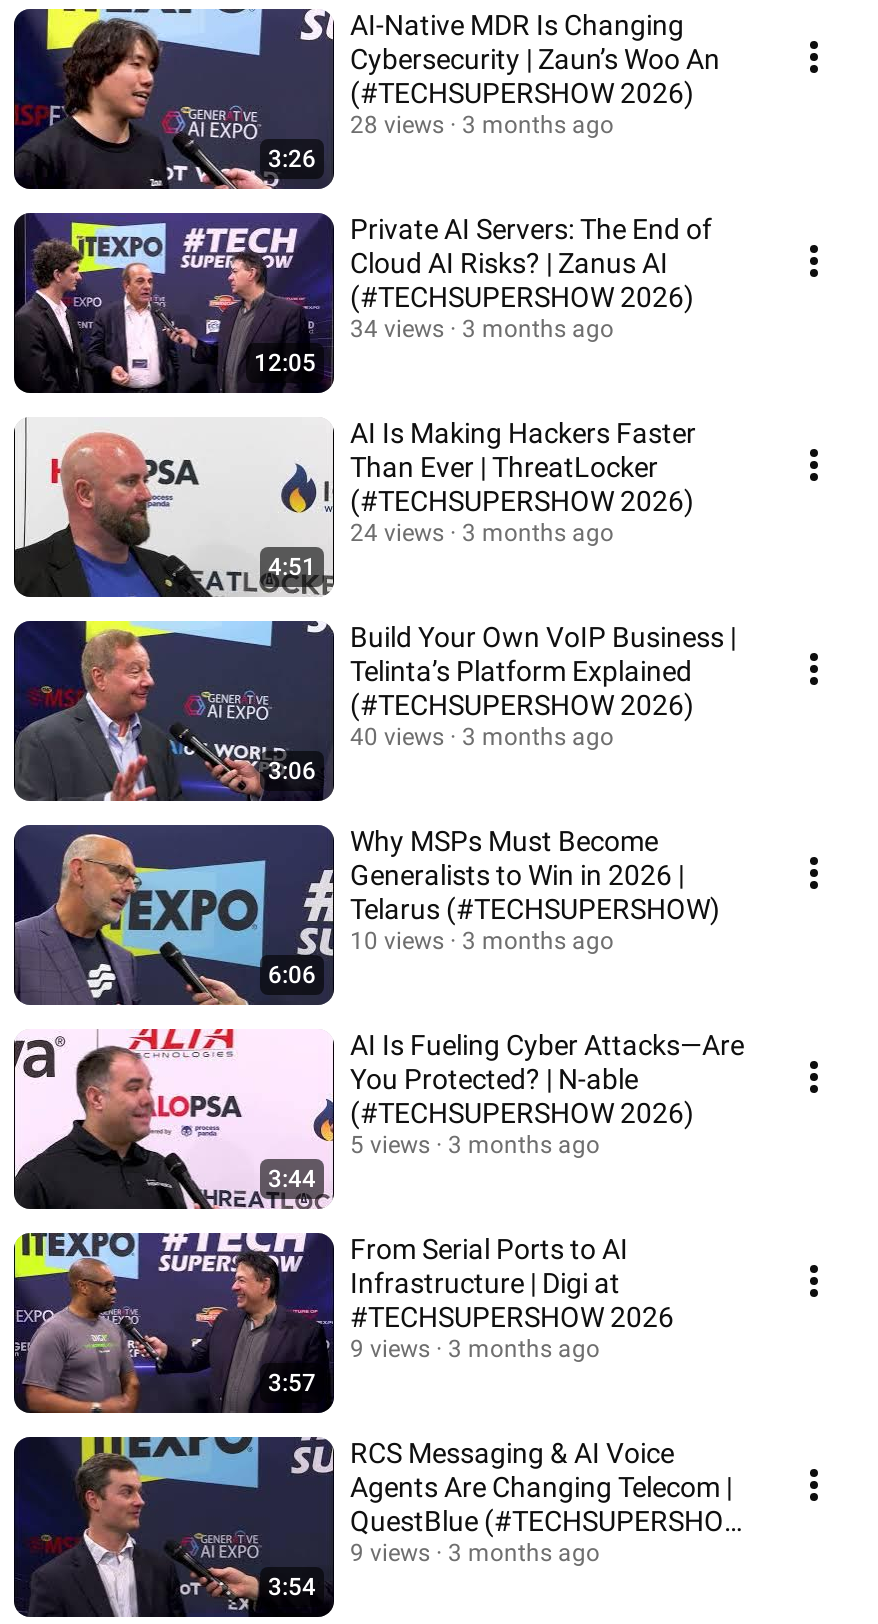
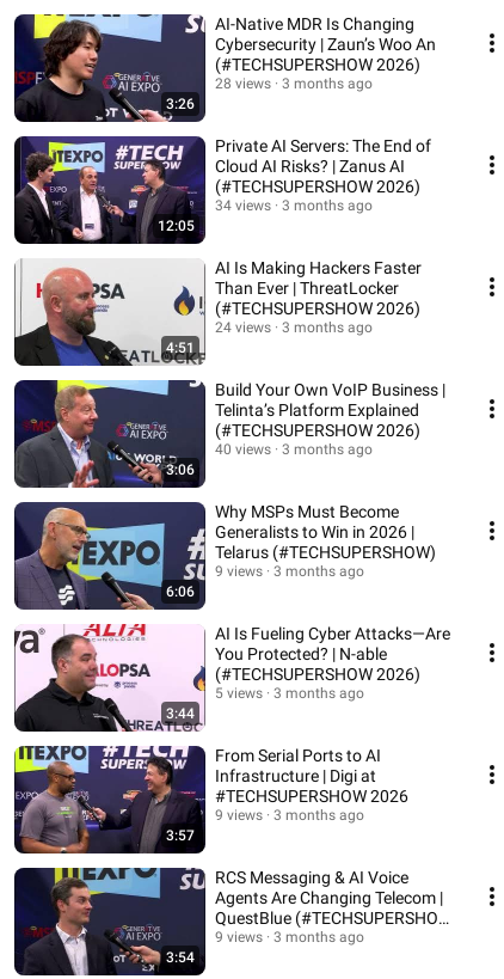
- 10 views 3 months ago
+ 9 views 3 months ago
